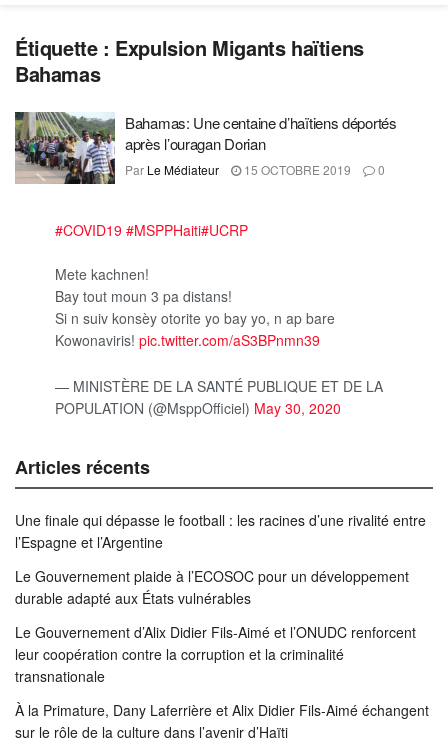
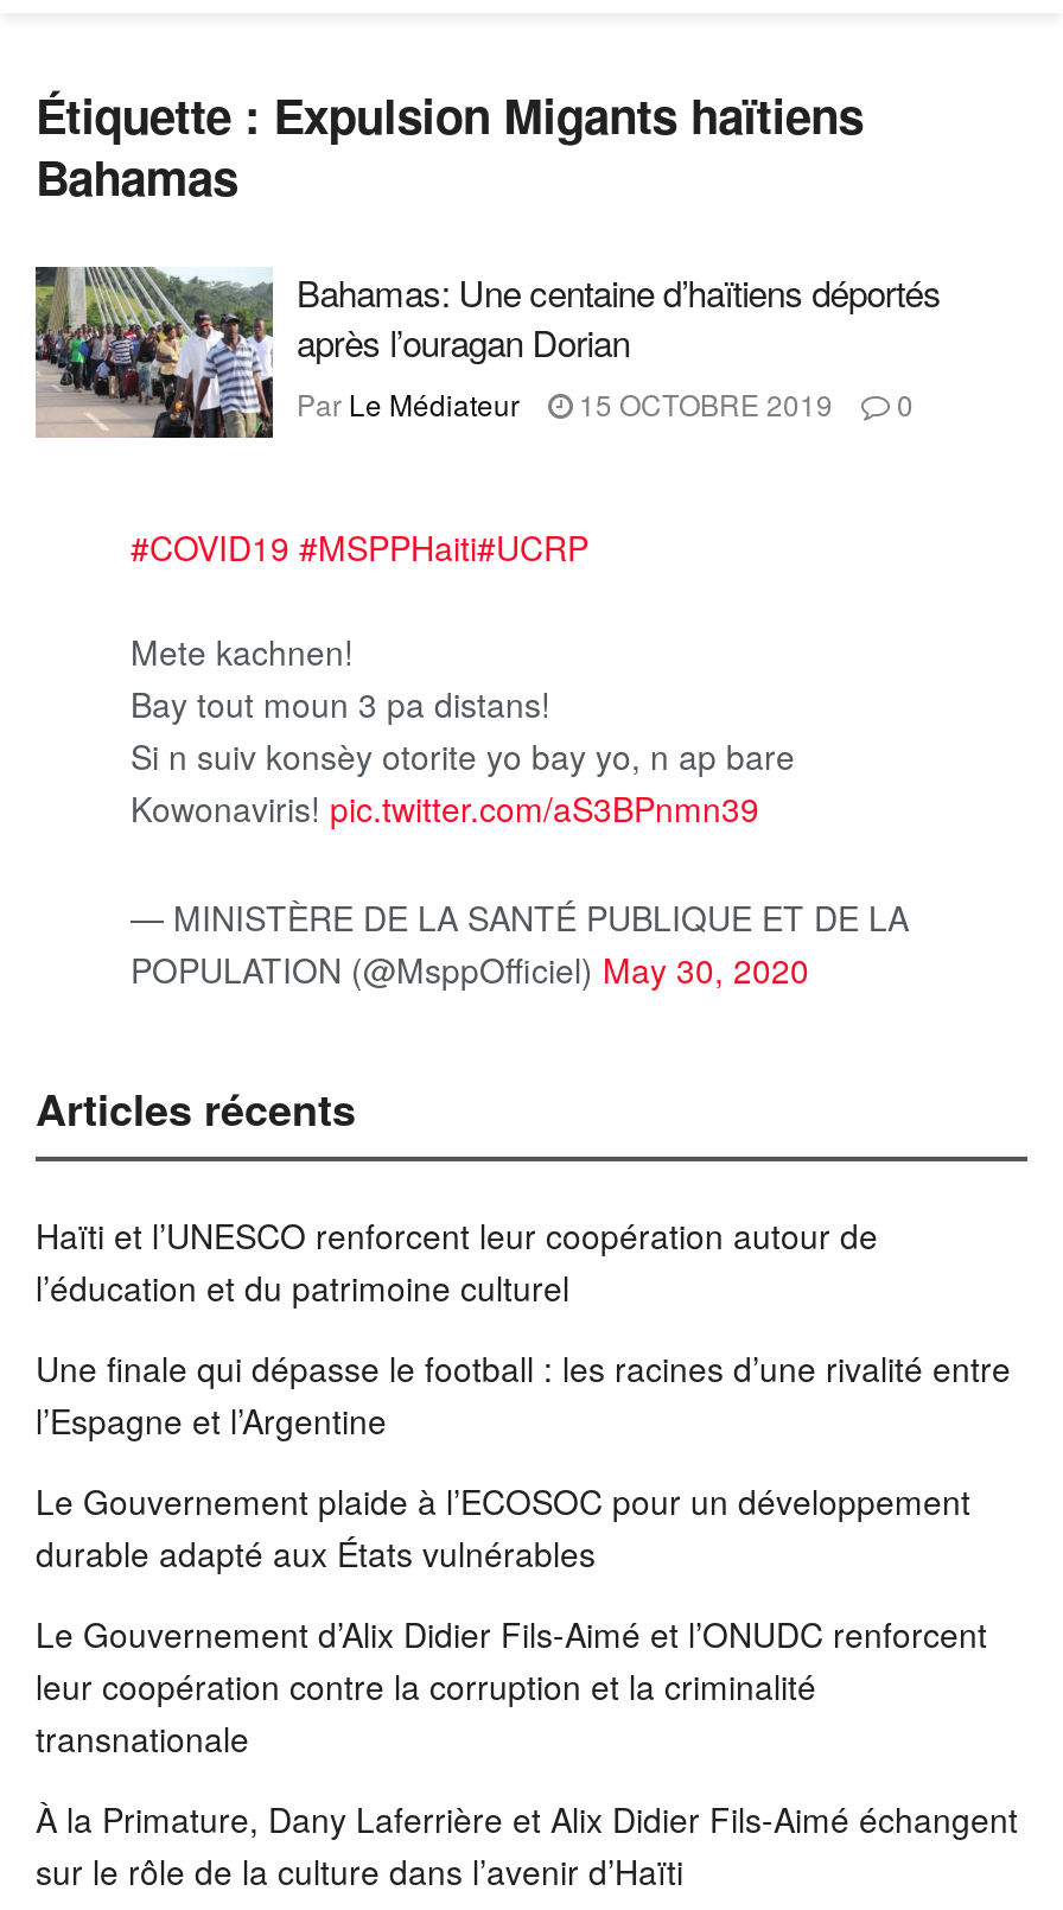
+ Haïti et l’UNESCO renforcent leur coopération autour de
+ l’éducation et du patrimoine culturel
